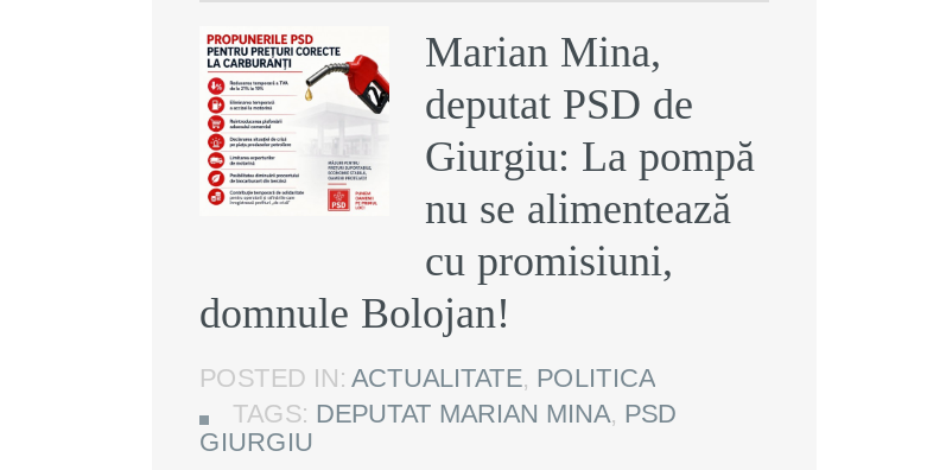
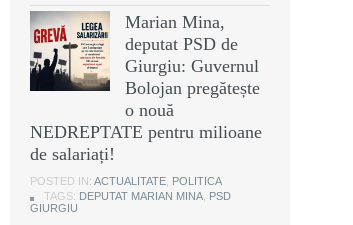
- [image]
- Giurgiu: La pompă
- nu se alimentează
- cu promisiuni,
- domnule Bolojan!
+ [image]
+ Giurgiu: Guvernul
+ Bolojan pregătește
+ o nouă
+ NEDREPTATE pentru milioane
+ de salariați!
